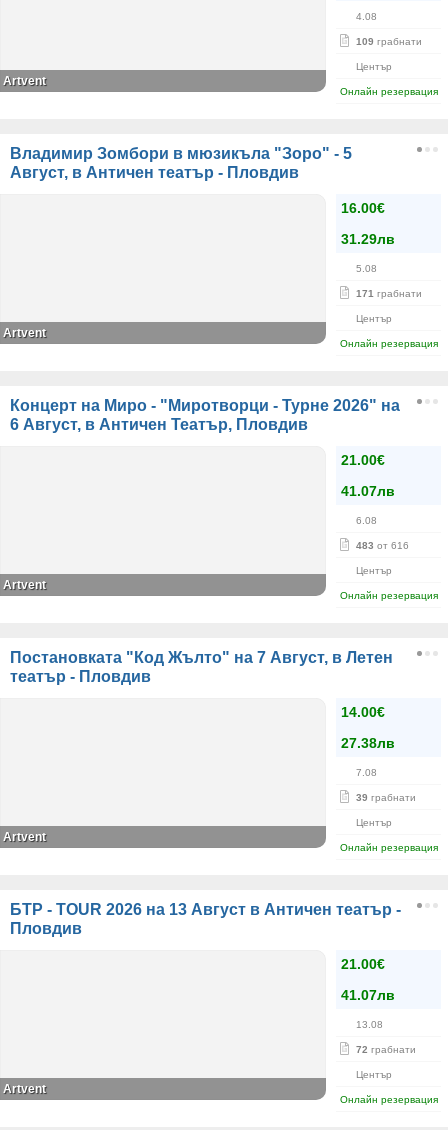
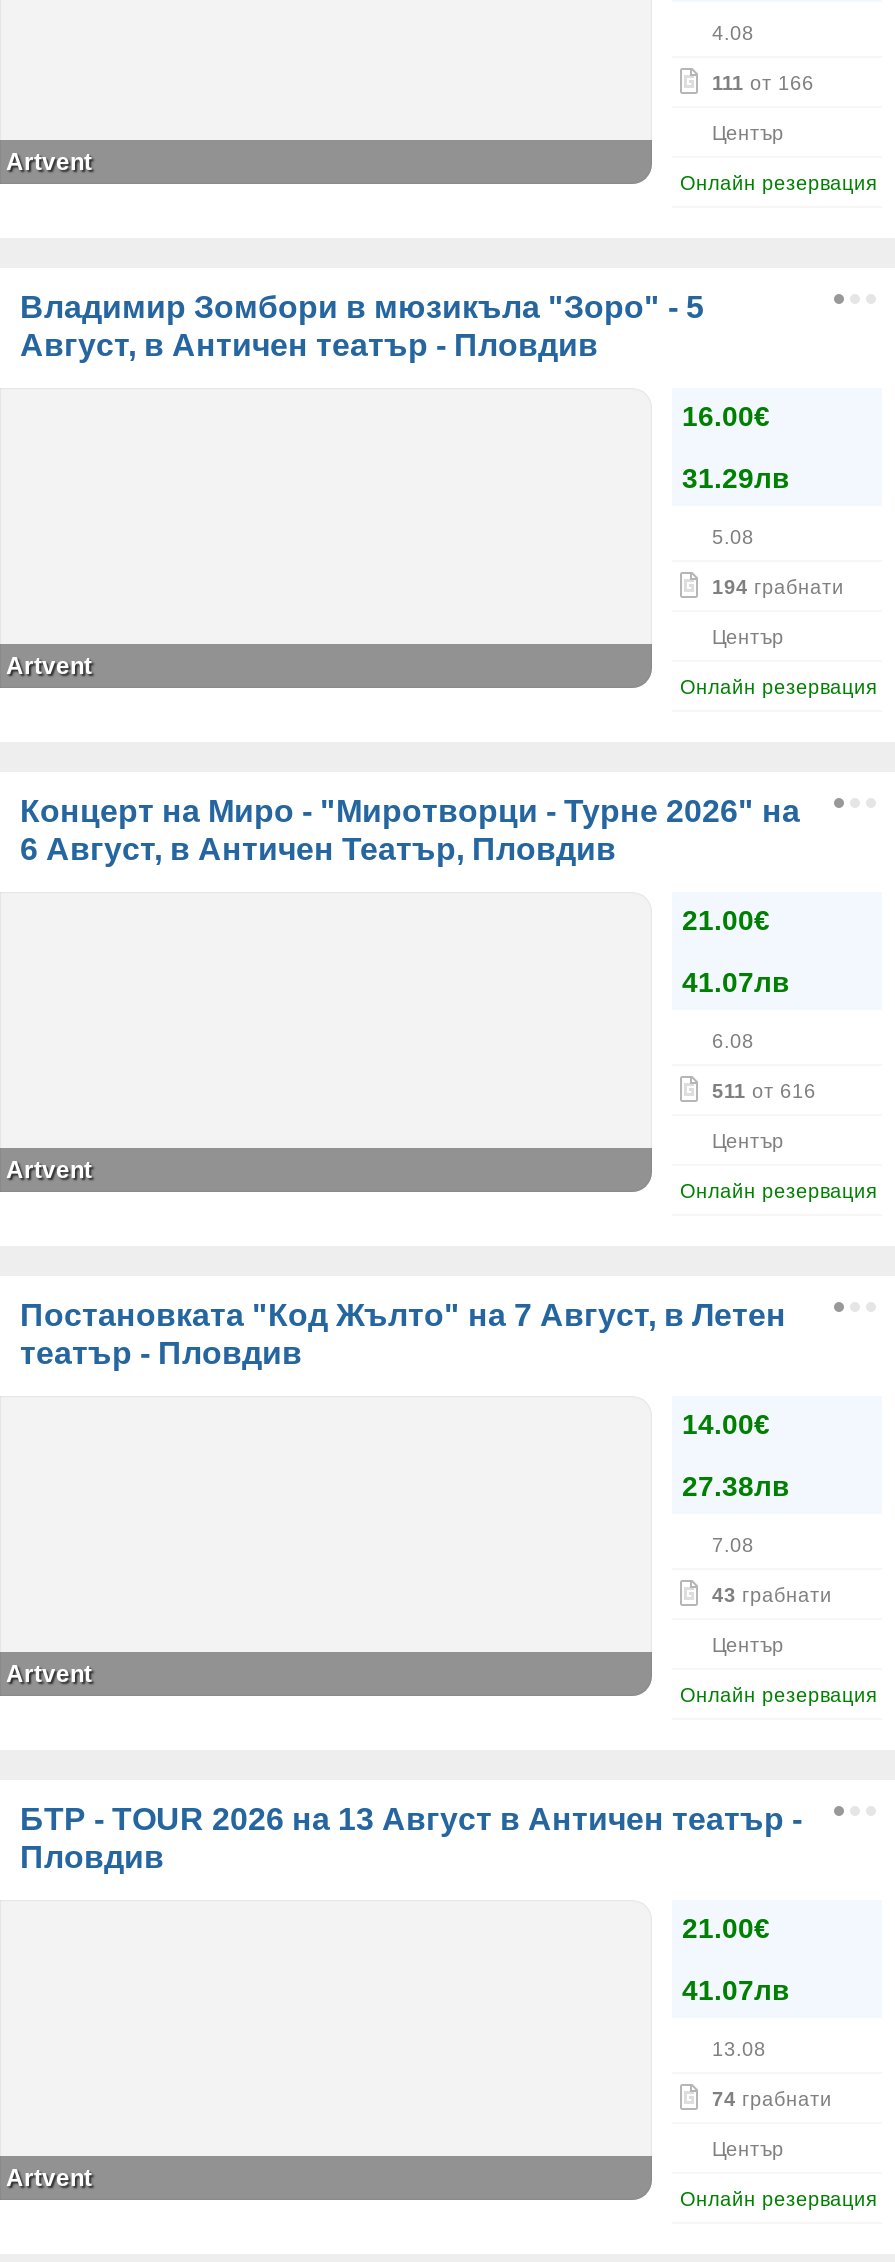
- 109 грабнати
+ 111 от 166

- 171 грабнати
+ 194 грабнати

- 483 от 616
+ 511 от 616

- 39 грабнати
+ 43 грабнати

- 72 грабнати
+ 74 грабнати
